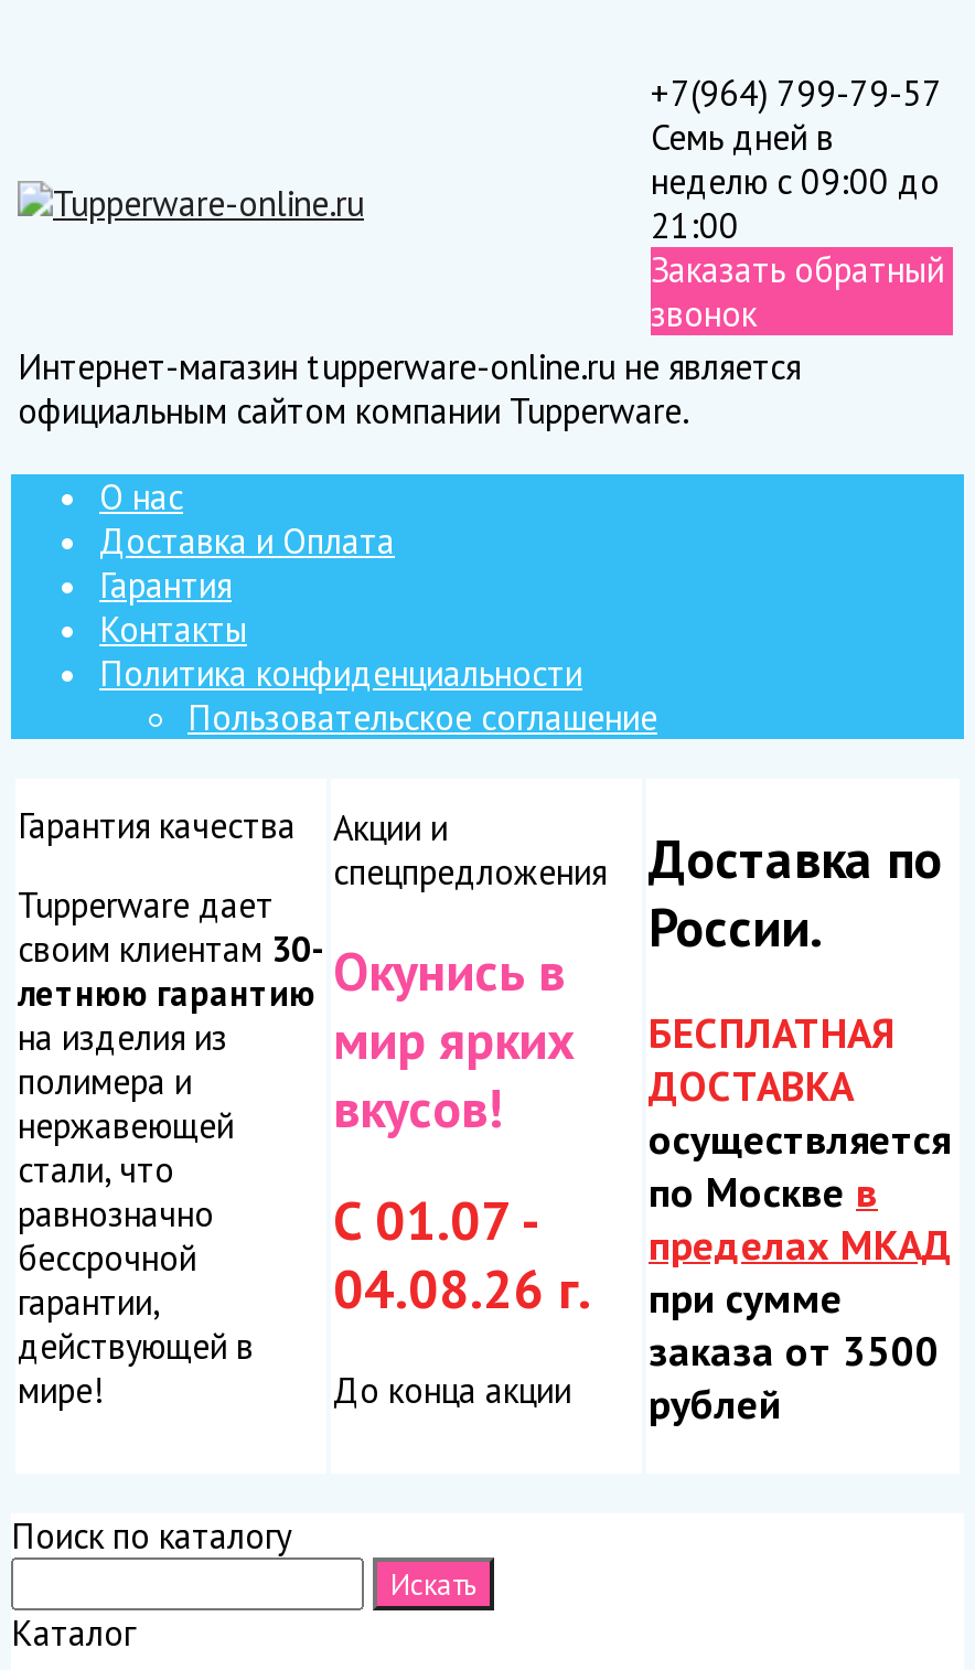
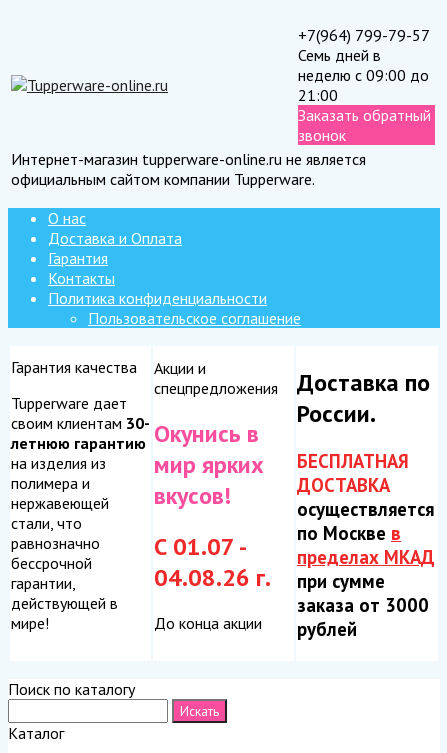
- заказа от 3500
+ заказа от 3000
